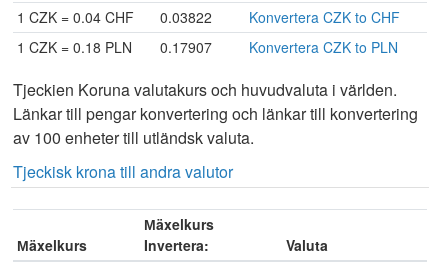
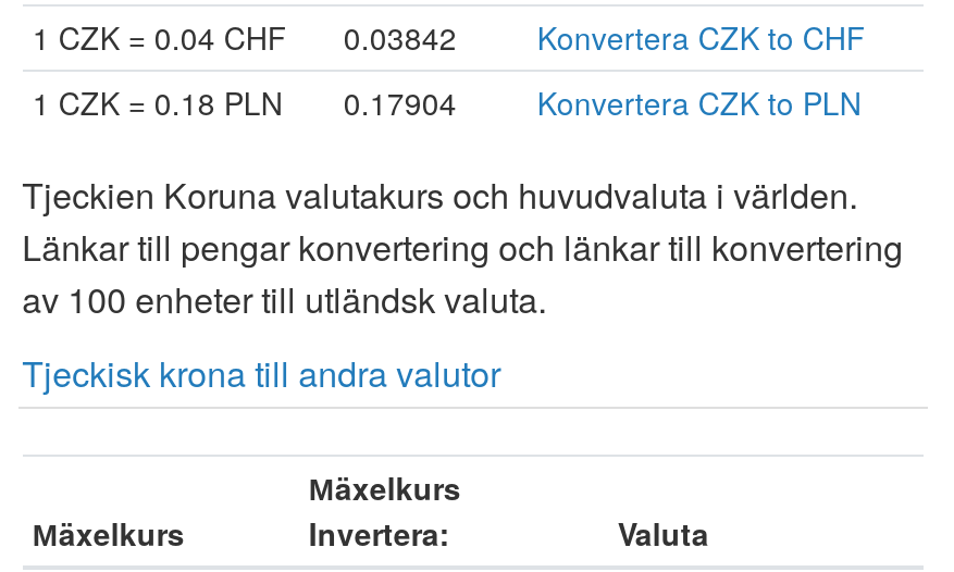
- 1 CZK = 0.04 CHF 0.03822 Konvertera CZK to CHF
+ 1 CZK = 0.04 CHF 0.03842 Konvertera CZK to CHF

- 1 CZK = 0.18 PLN 0.17907 Konvertera CZK to PLN
+ 1 CZK = 0.18 PLN 0.17904 Konvertera CZK to PLN
